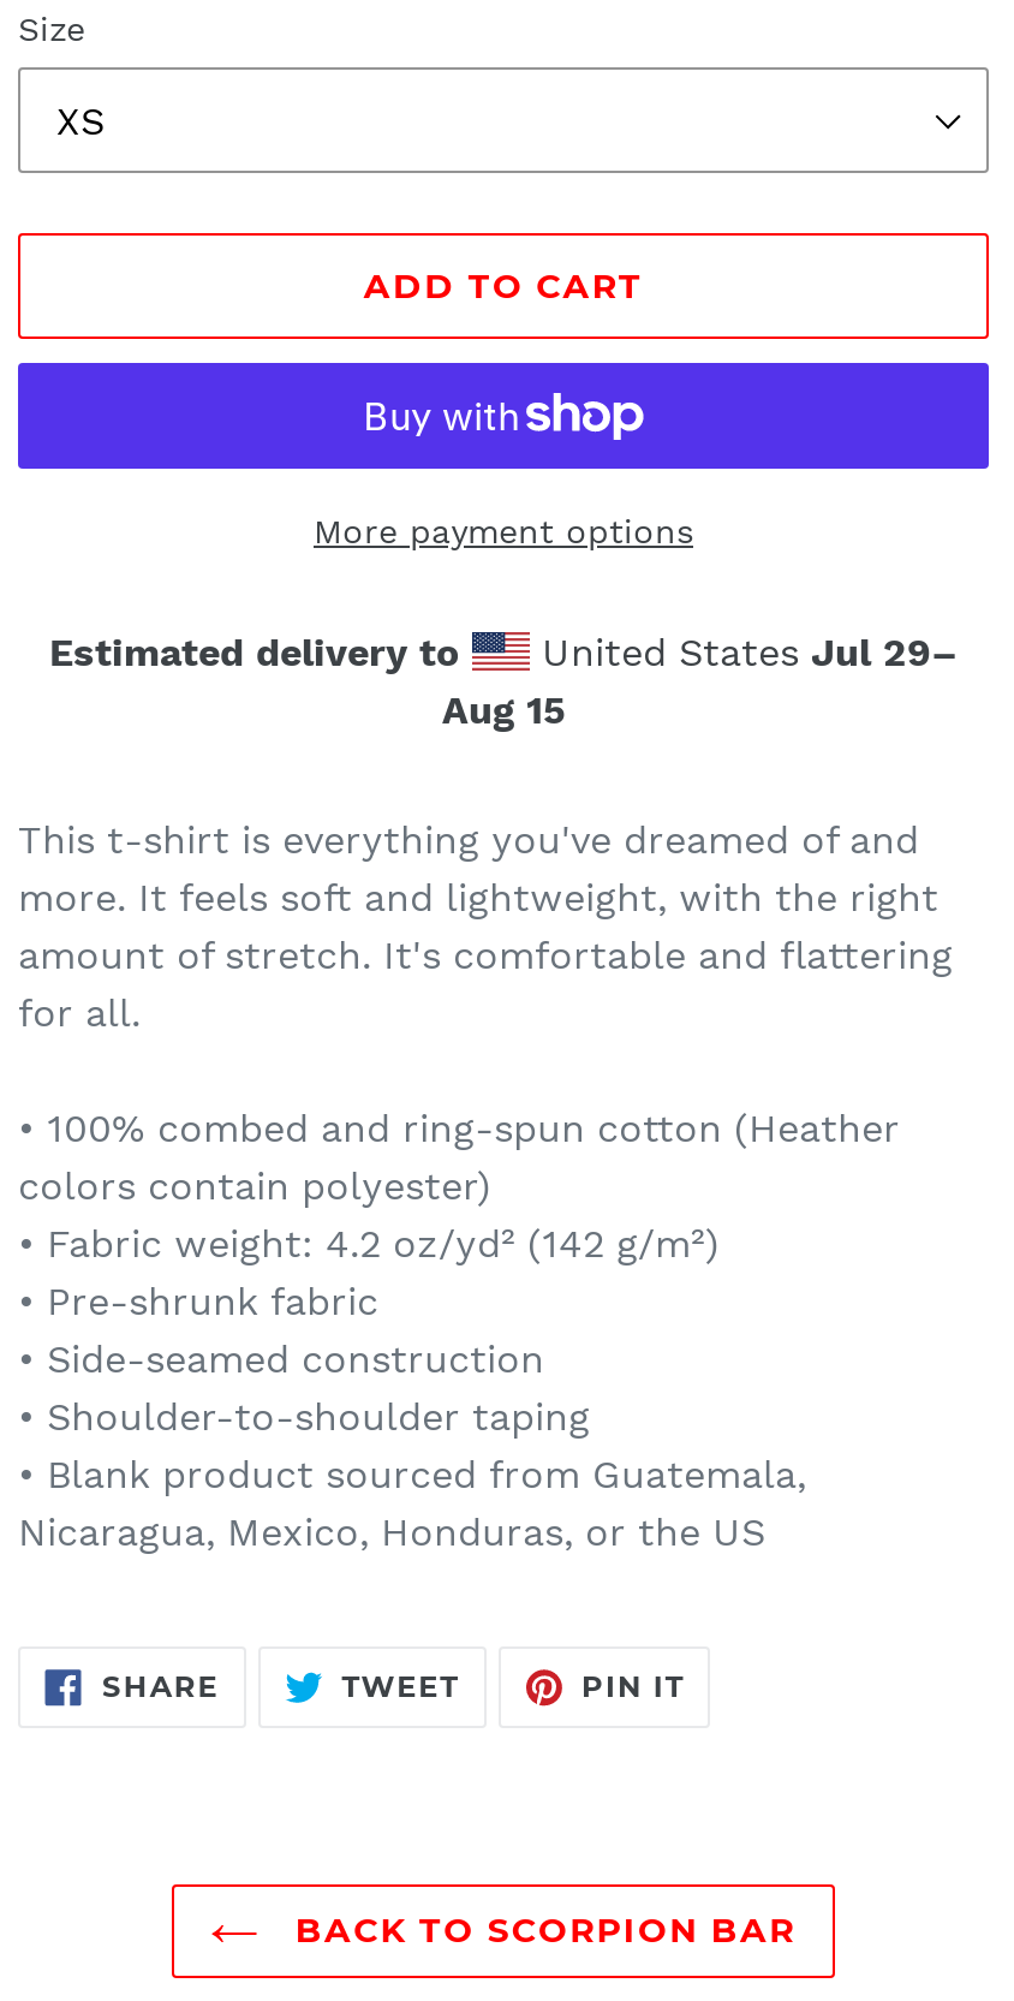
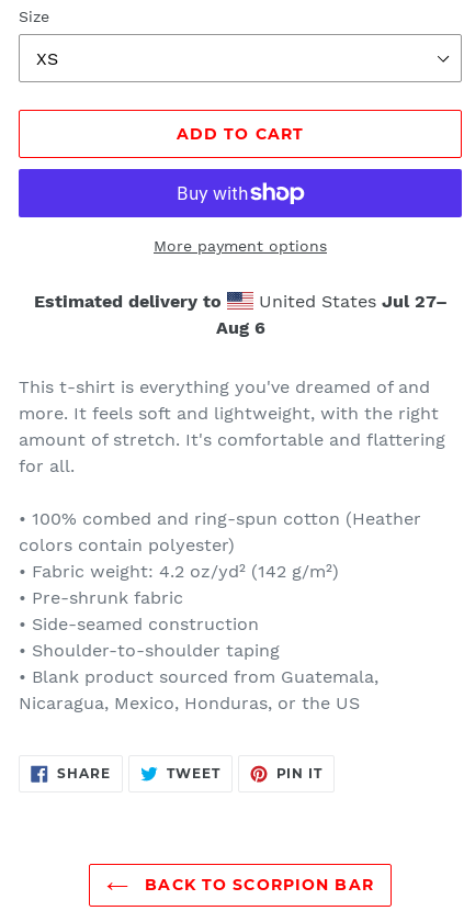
- United States Jul 29–
+ United States Jul 27–

- Aug 15
+ Aug 6
